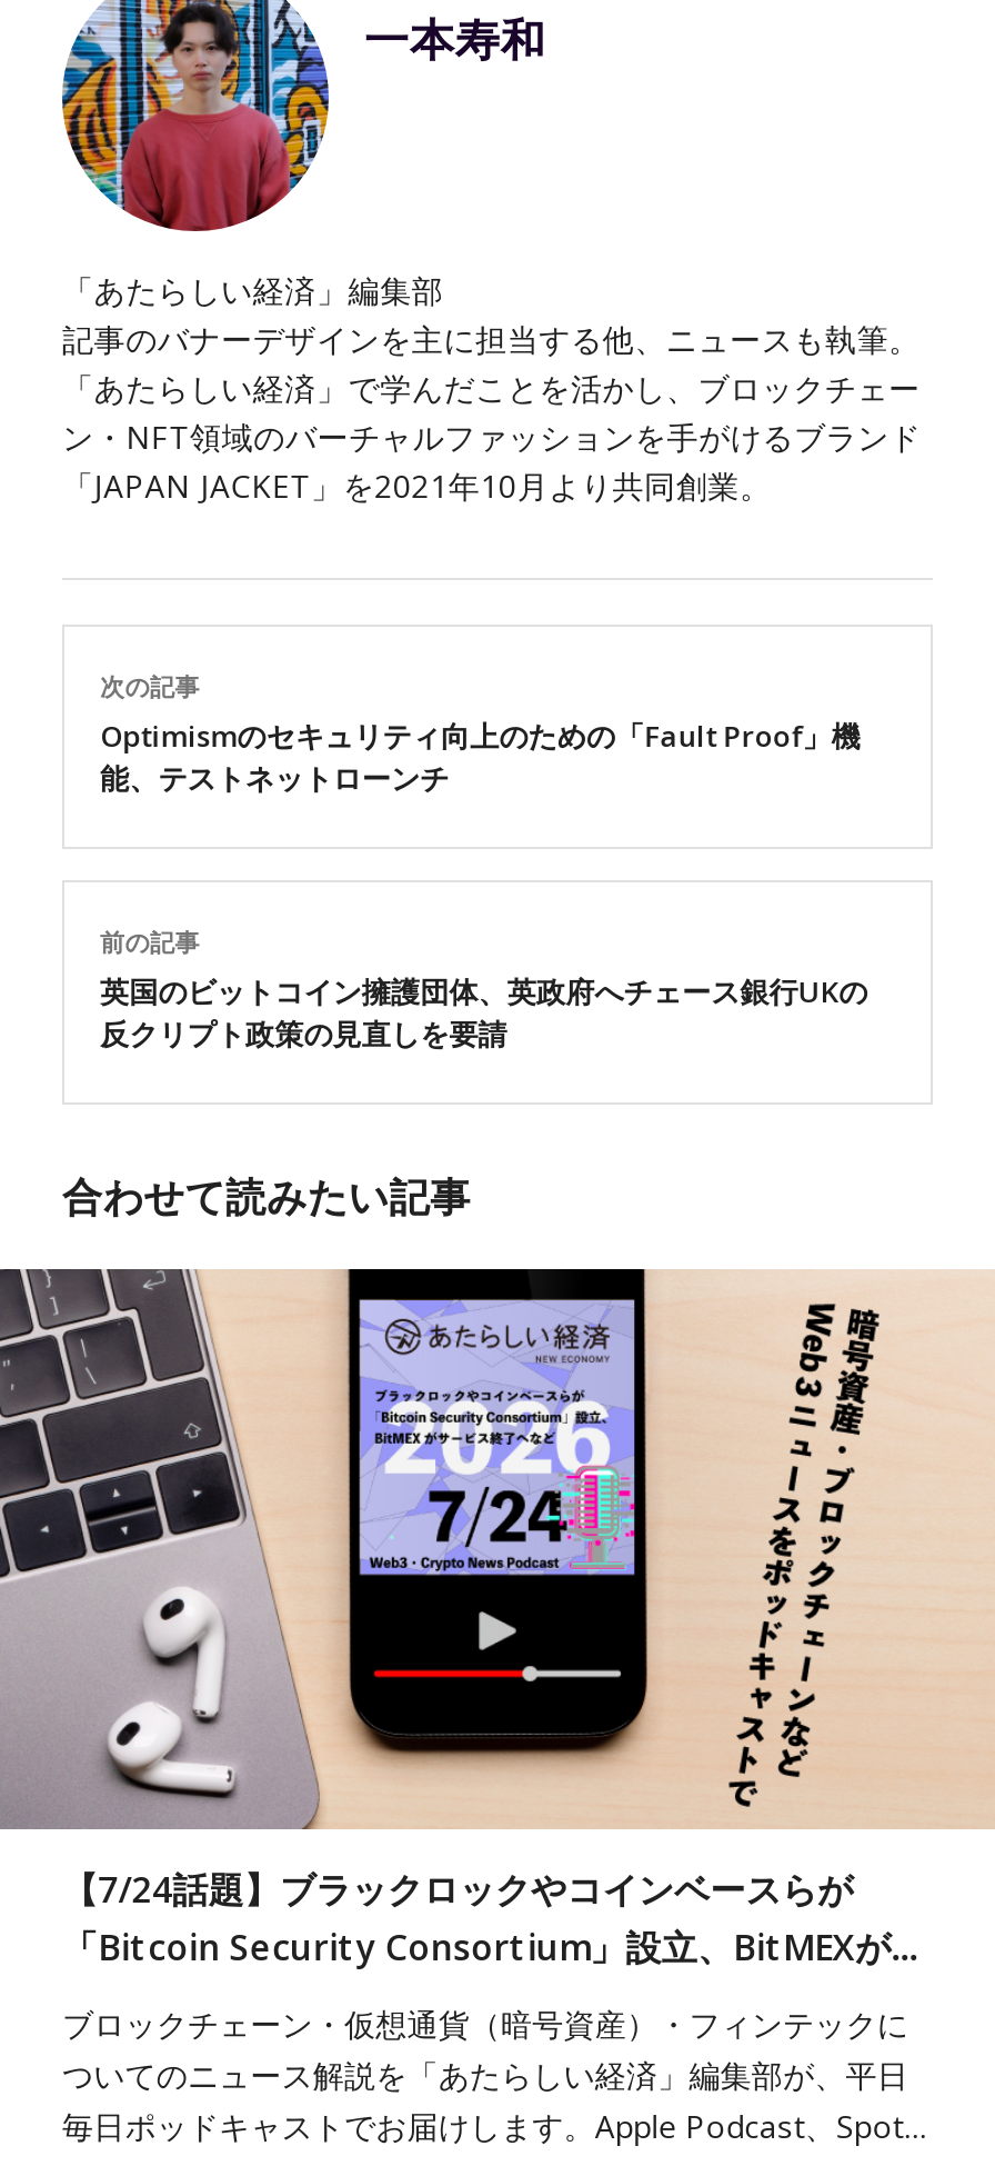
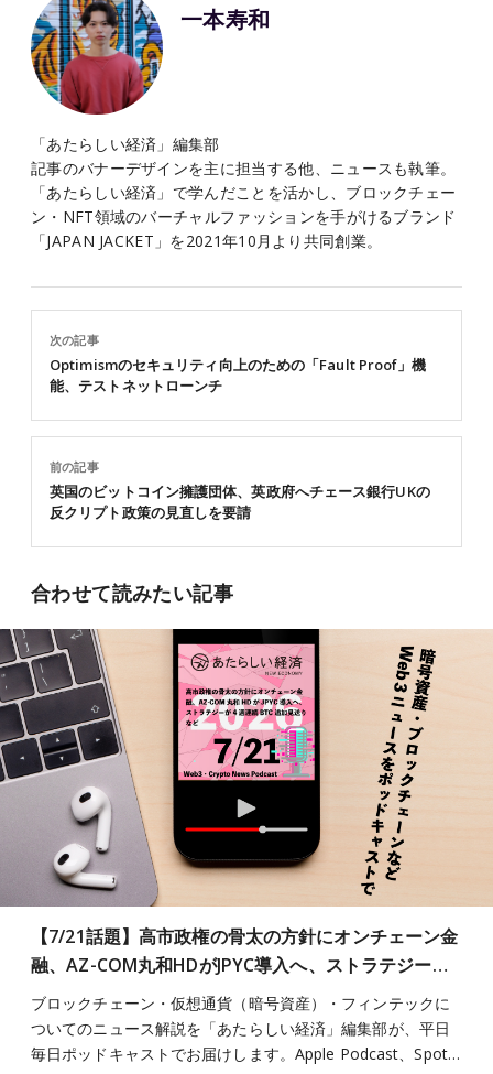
- [image]
+ [image]

- 【7/24話題】ブラックロックやコインベースらが
- 「Bitcoin Security Consortium」設立、BitMEXが…
+ 【7/21話題】高市政権の骨太の方針にオンチェーン金
+ 融、AZ-COM丸和HDがJPYC導入へ、ストラテジー…
